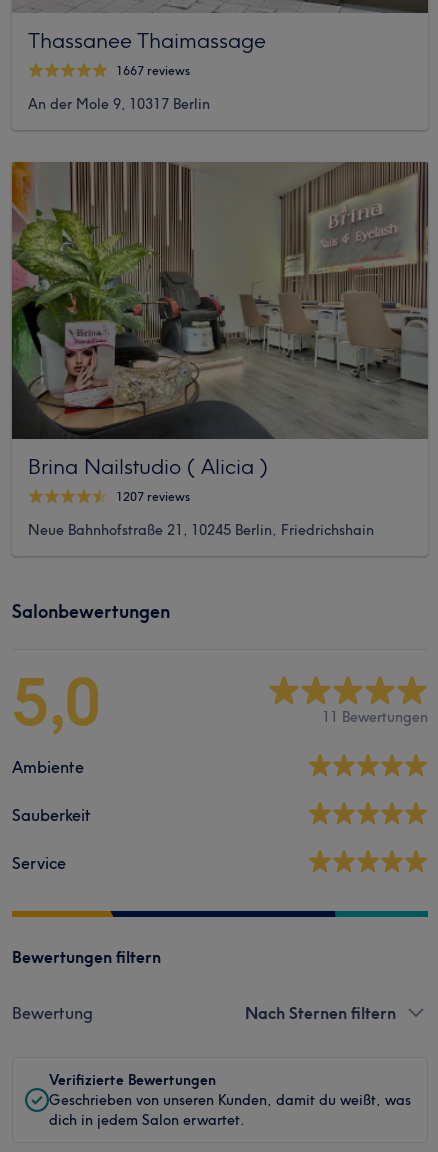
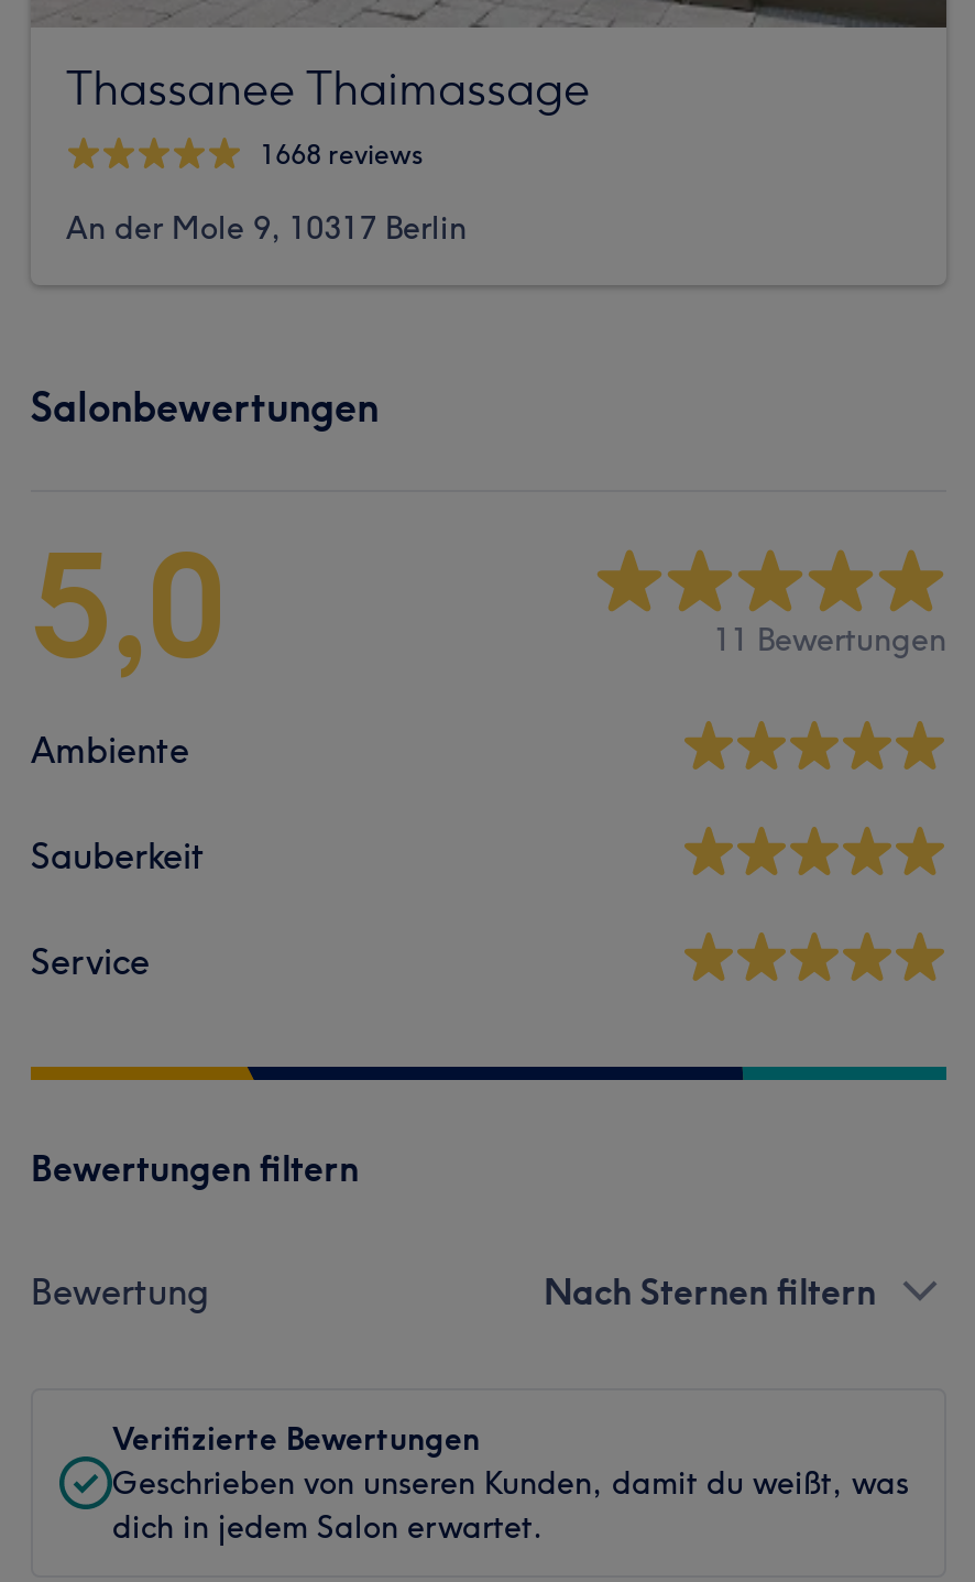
- 1667 reviews
+ 1668 reviews

- [image]
- Brina Nailstudio ( Alicia )
- 1207 reviews
- Neue Bahnhofstraße 21, 10245 Berlin, Friedrichshain
